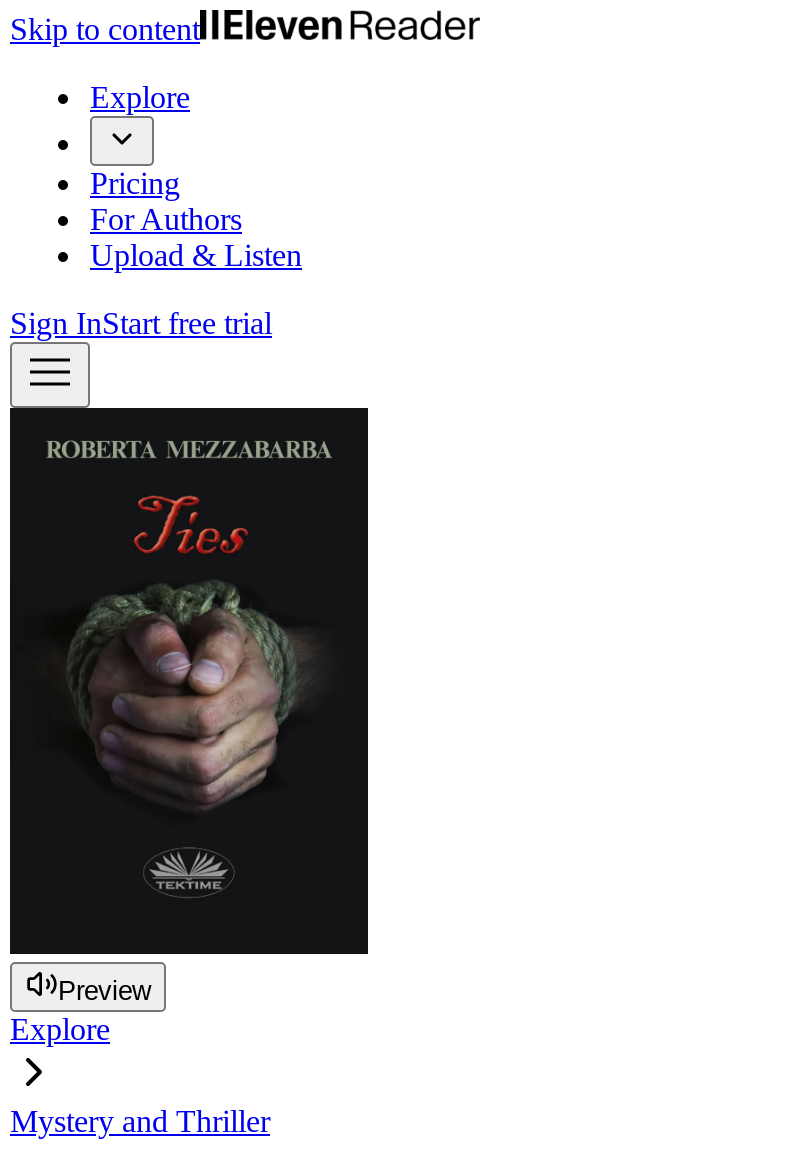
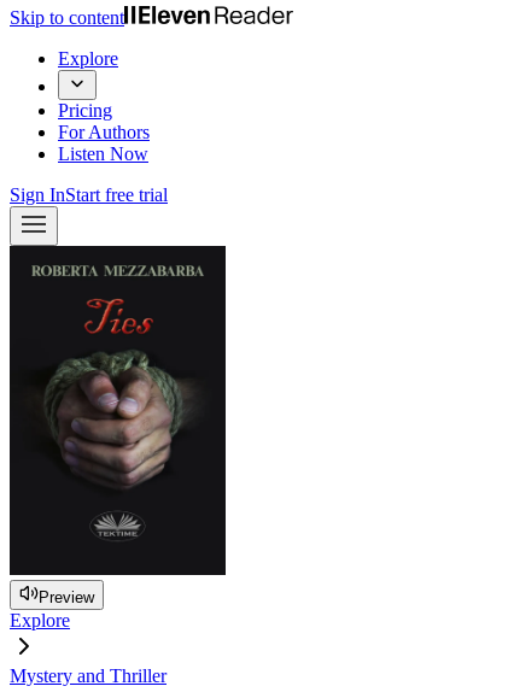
- Upload & Listen
+ Listen Now
